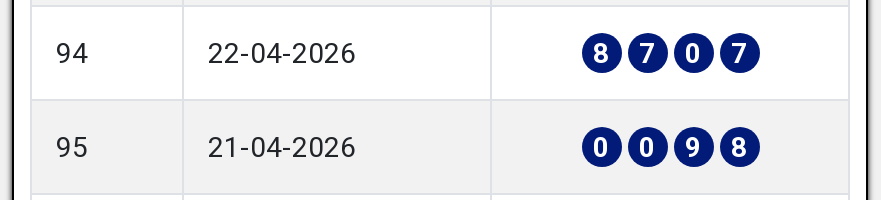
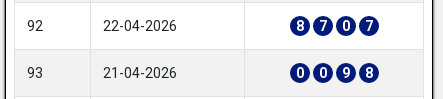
- 94
+ 92

- 95
+ 93
